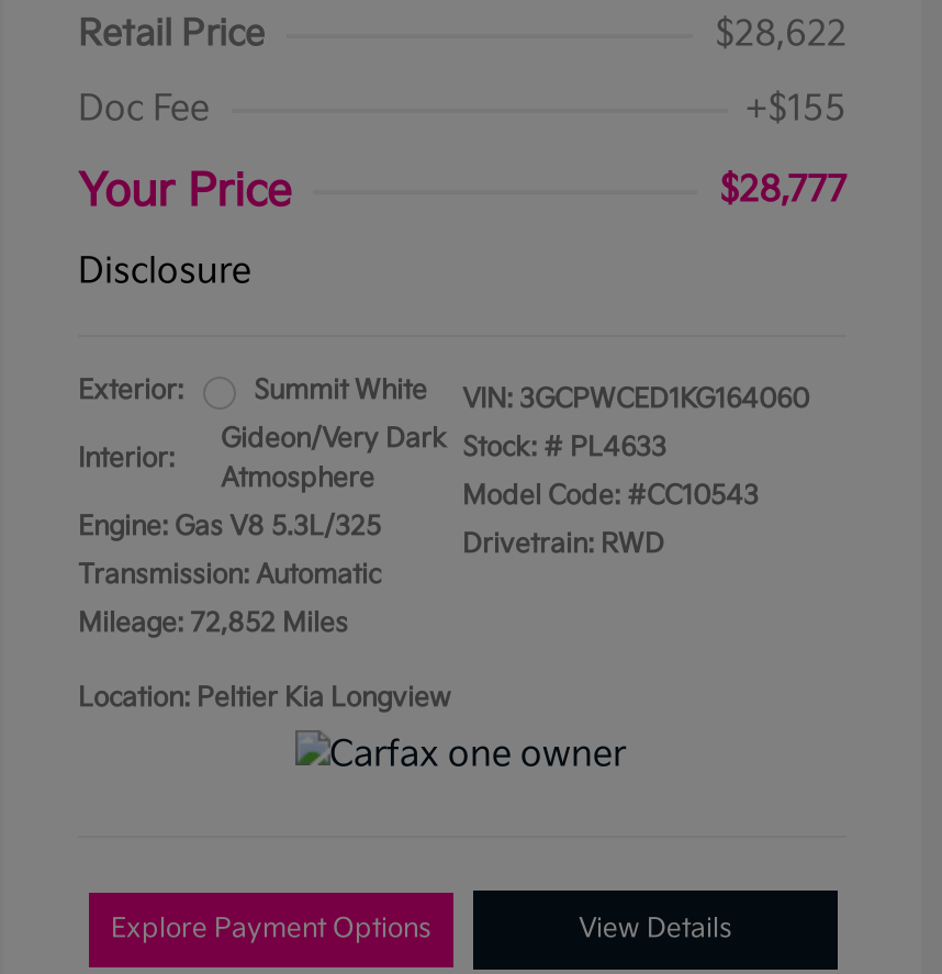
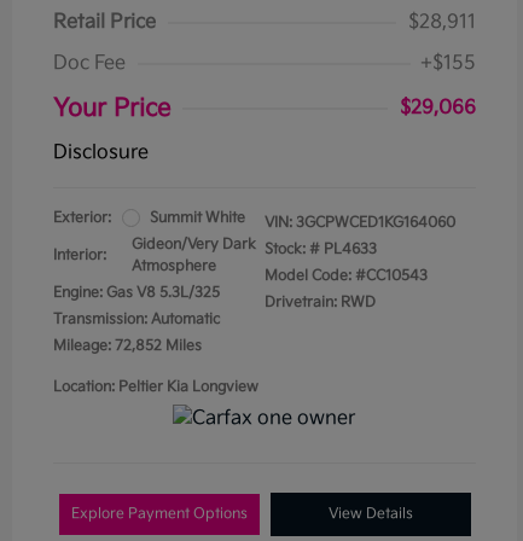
- $28,622
+ $28,911

- $28,777
+ $29,066
